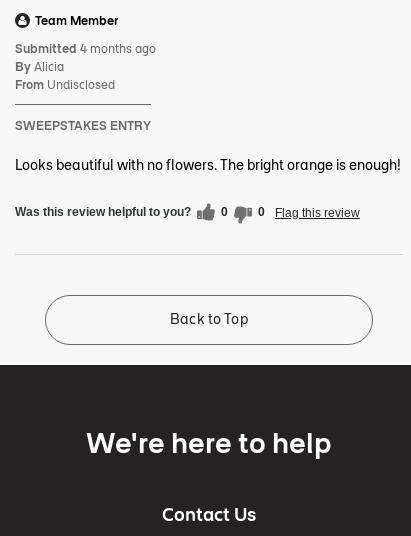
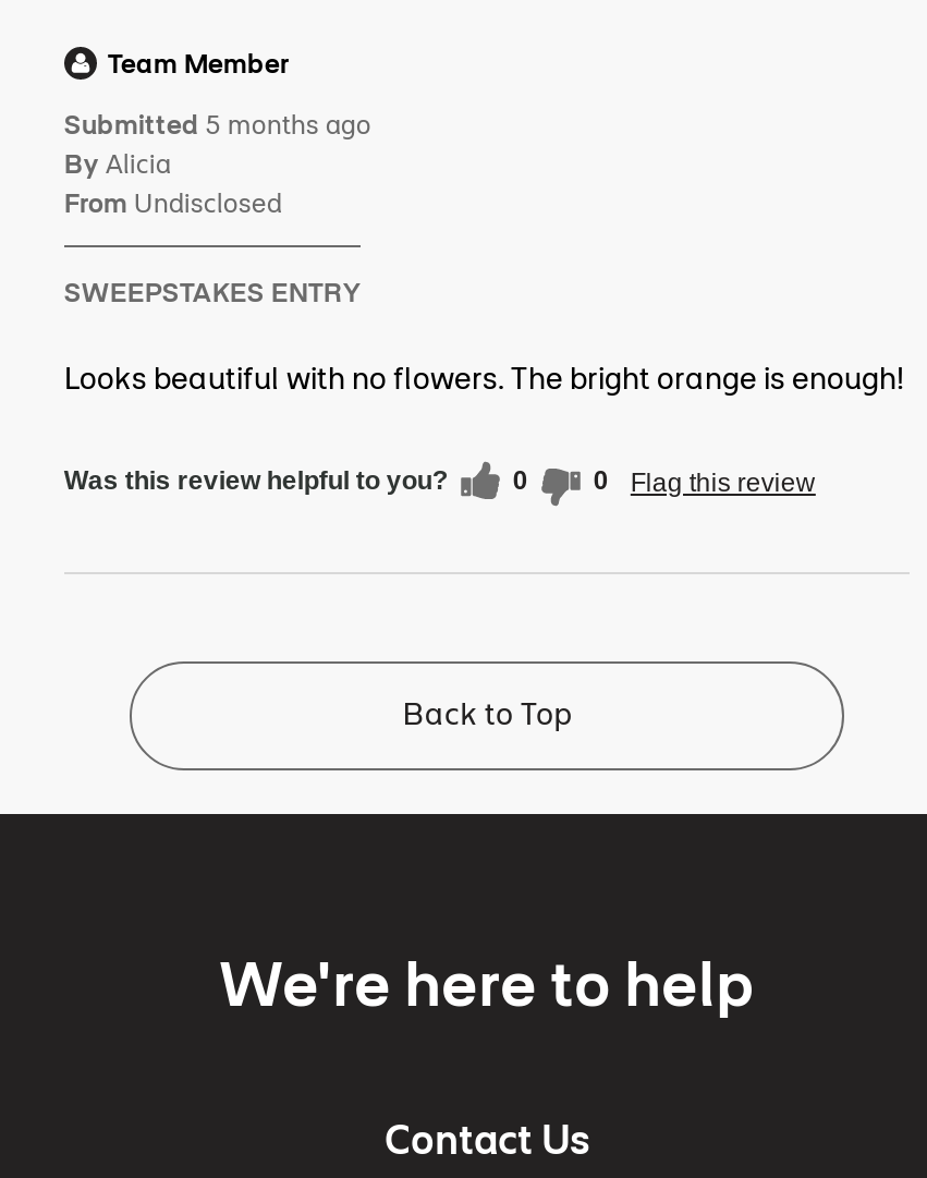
- Submitted 4 months ago
+ Submitted 5 months ago
